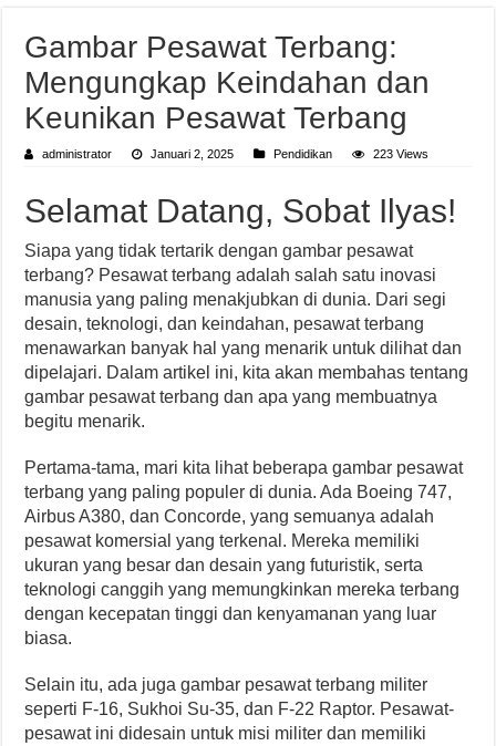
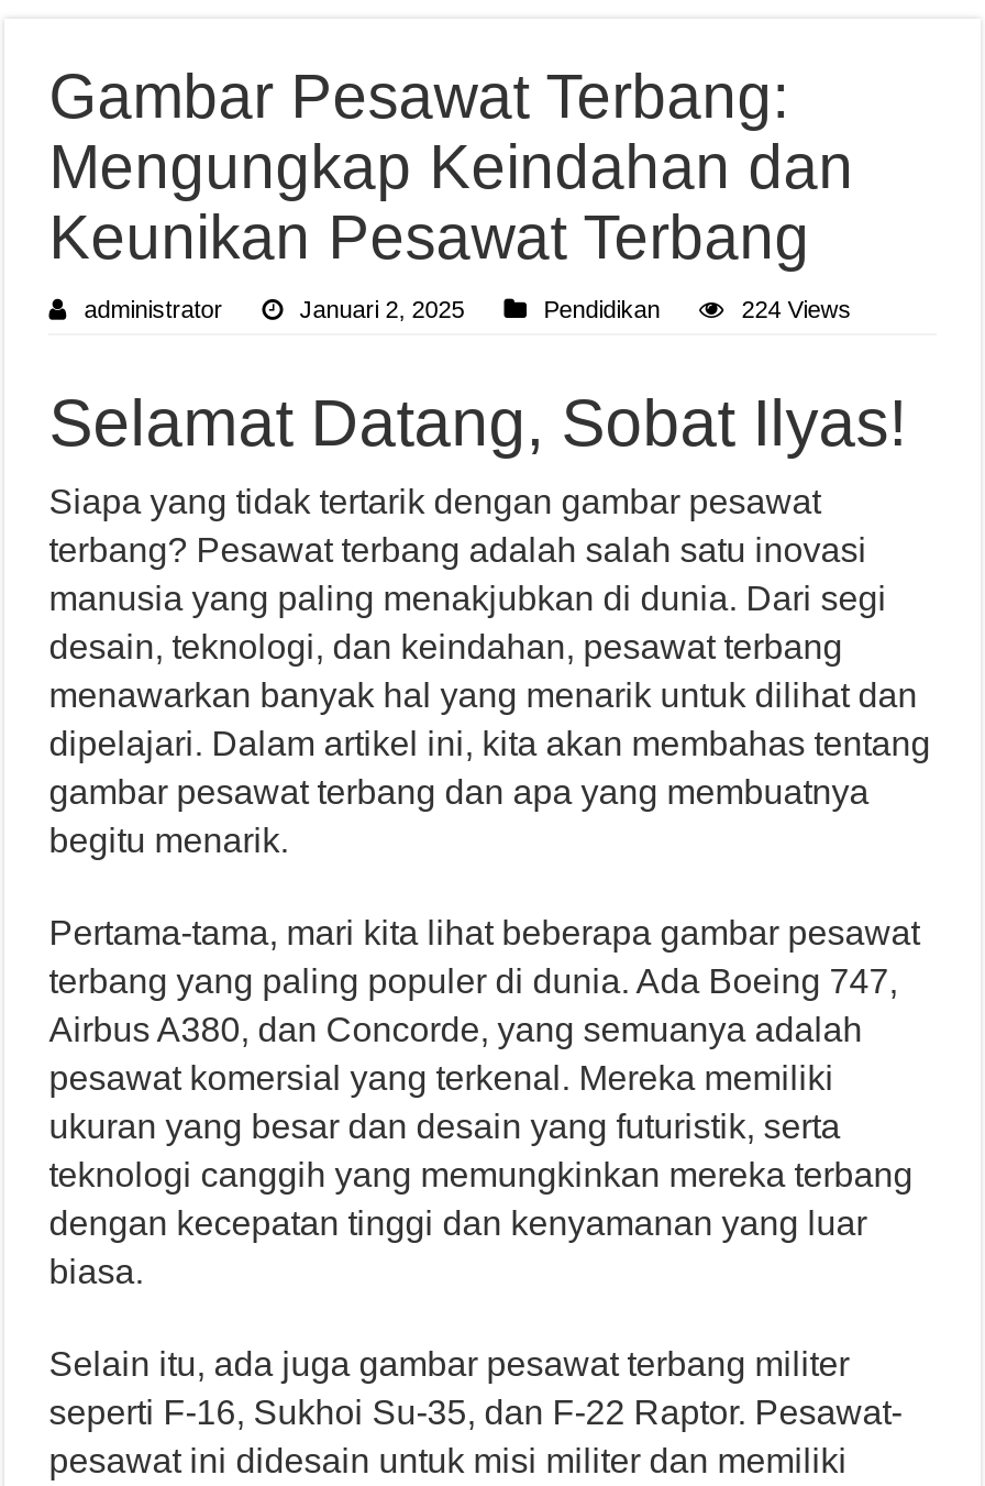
- 223 Views
+ 224 Views
